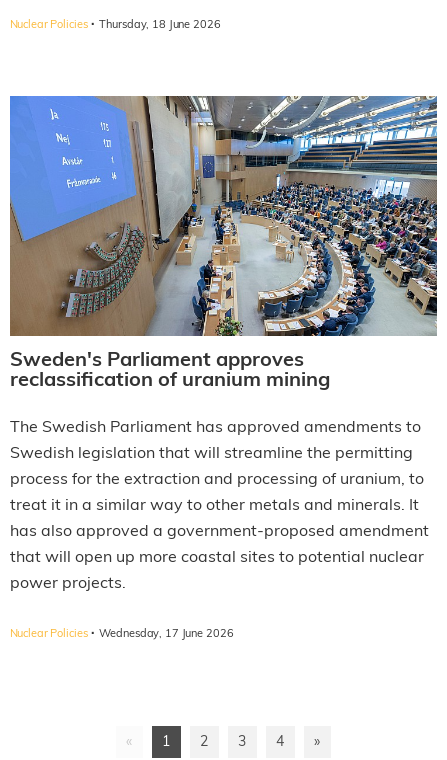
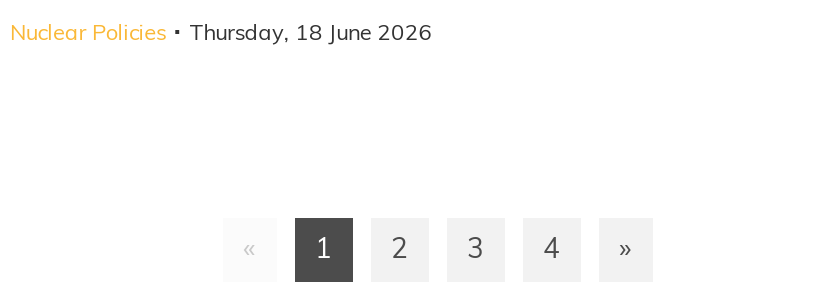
- [image]
- Sweden's Parliament approves
- reclassification of uranium mining
- The Swedish Parliament has approved amendments to
- Swedish legislation that will streamline the permitting
- process for the extraction and processing of uranium, to
- treat it in a similar way to other metals and minerals. It
- has also approved a government-proposed amendment
- that will open up more coastal sites to potential nuclear
- power projects.
- Nuclear Policies · Wednesday, 17 June 2026
